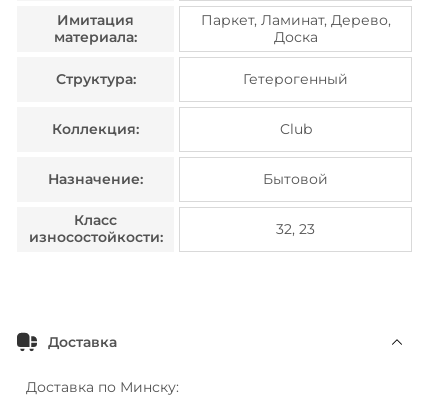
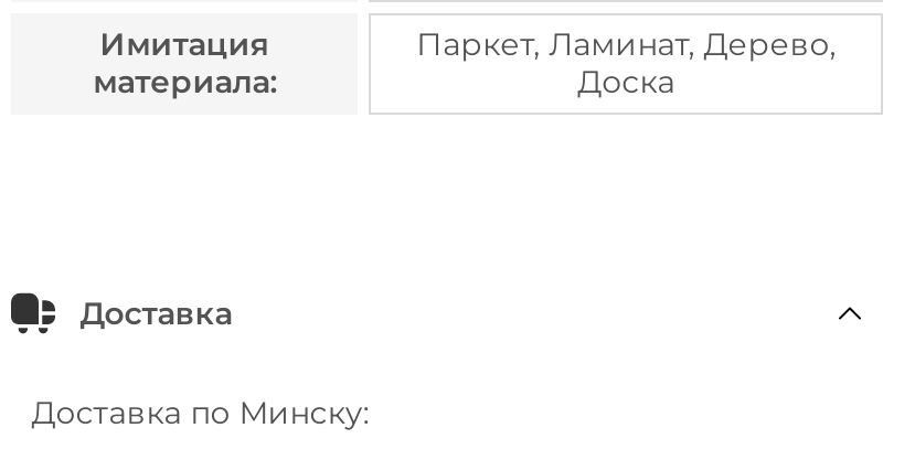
- Структура:
- Гетерогенный
- Коллекция:
- Club
- Назначение:
- Бытовой
- Класс
- износостойкости:
- 32, 23
